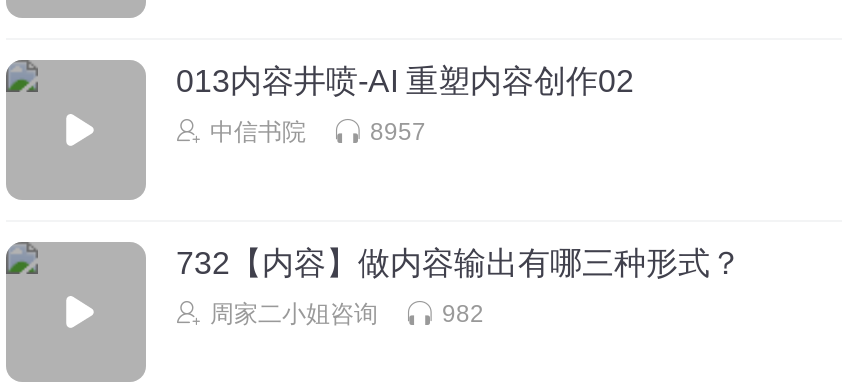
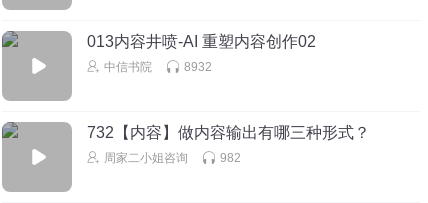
- 8957
+ 8932
